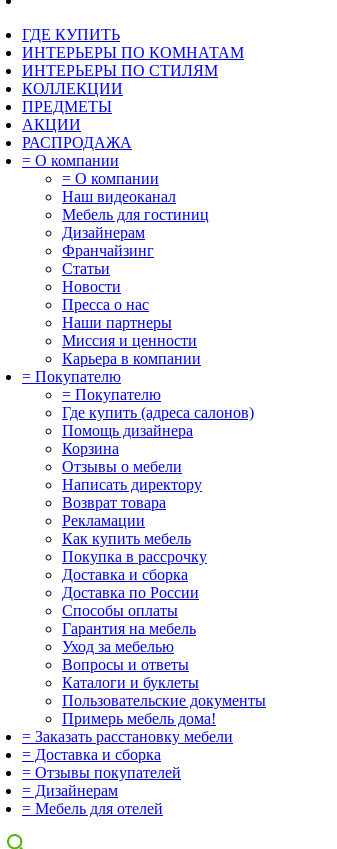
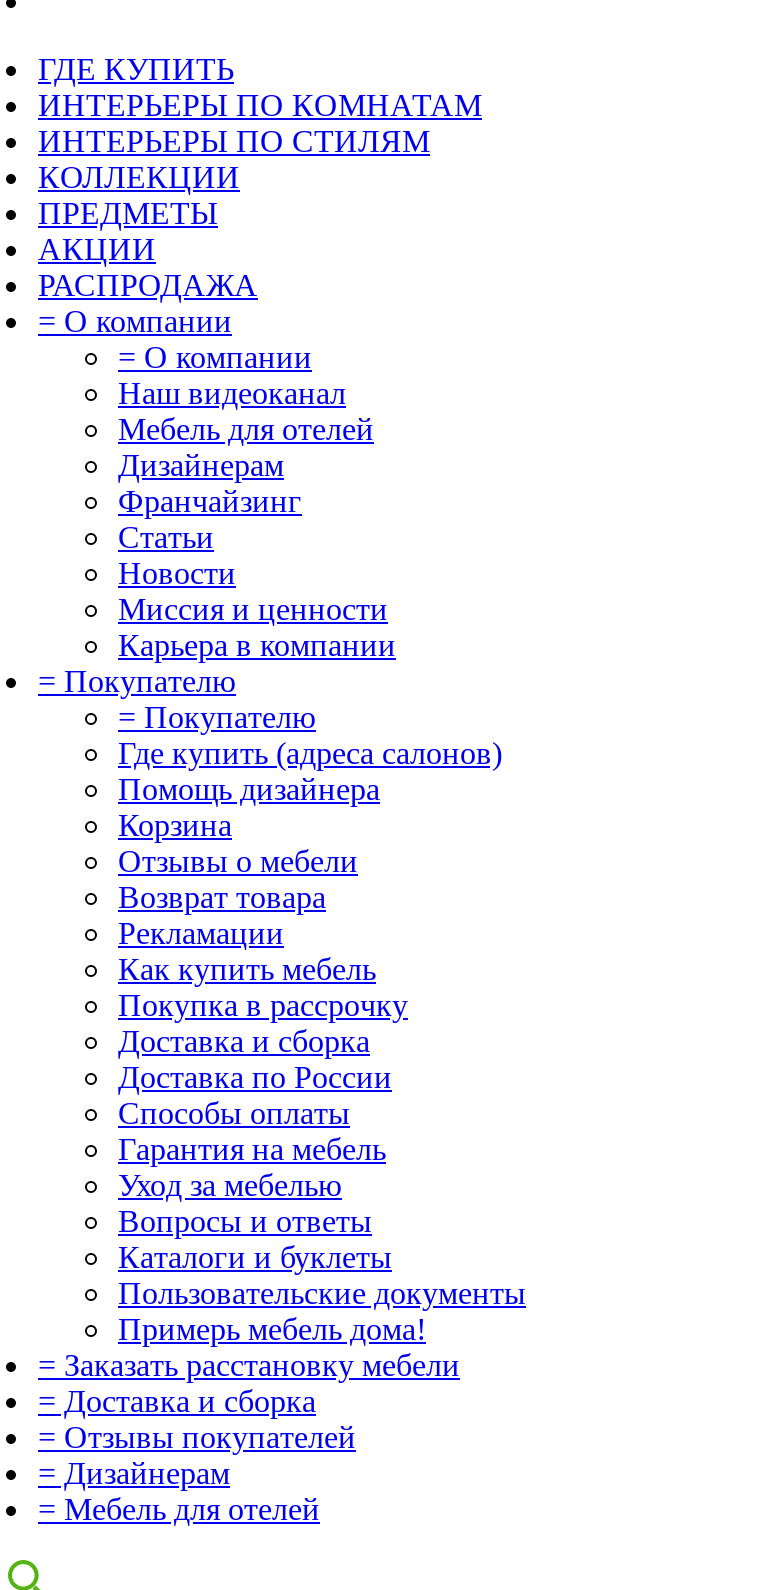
- Мебель для гостиниц
+ Мебель для отелей

- Пресса о нас
- Наши партнеры

- Написать директору
